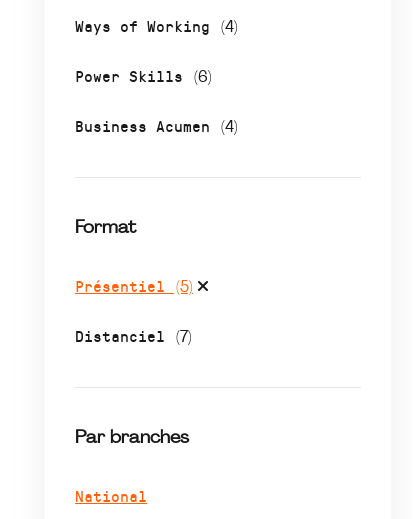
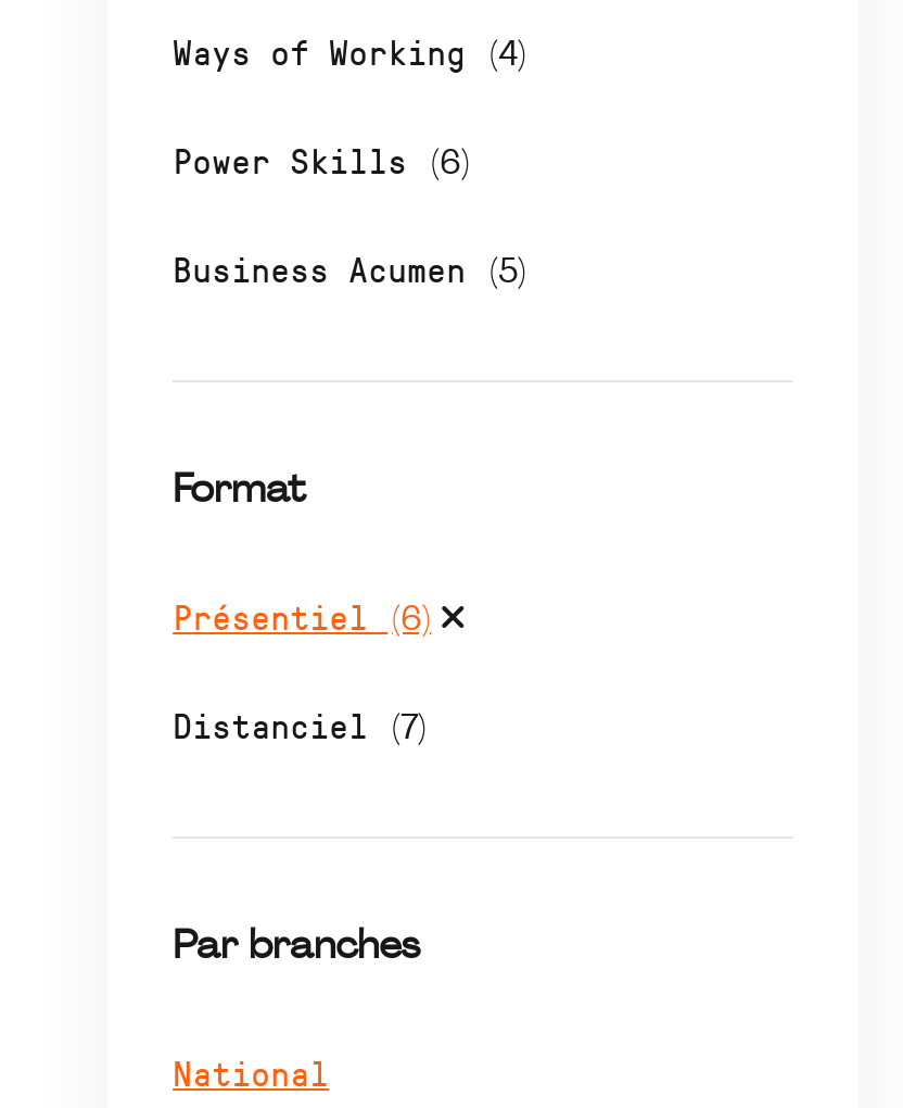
- Business Acumen (4)
+ Business Acumen (5)

- Présentiel (5)
+ Présentiel (6)
